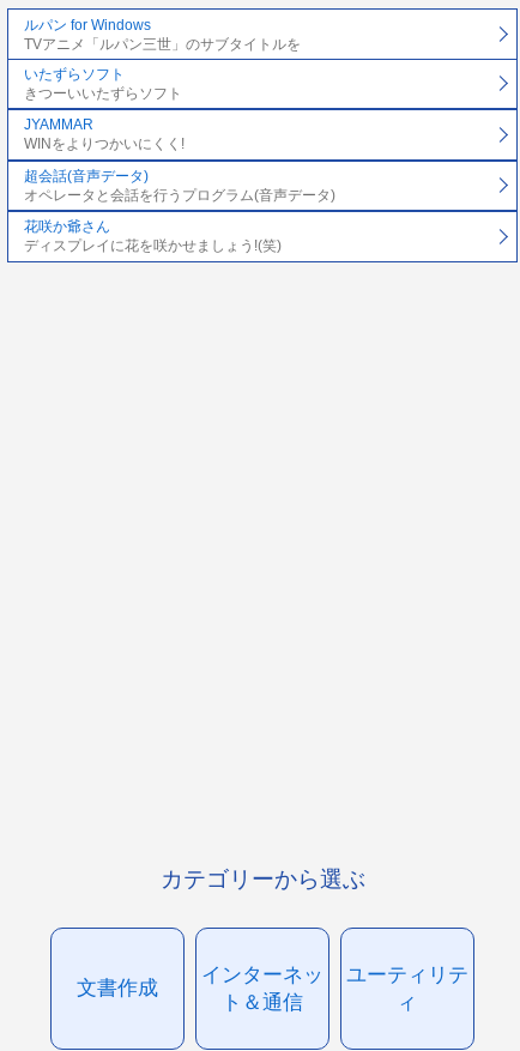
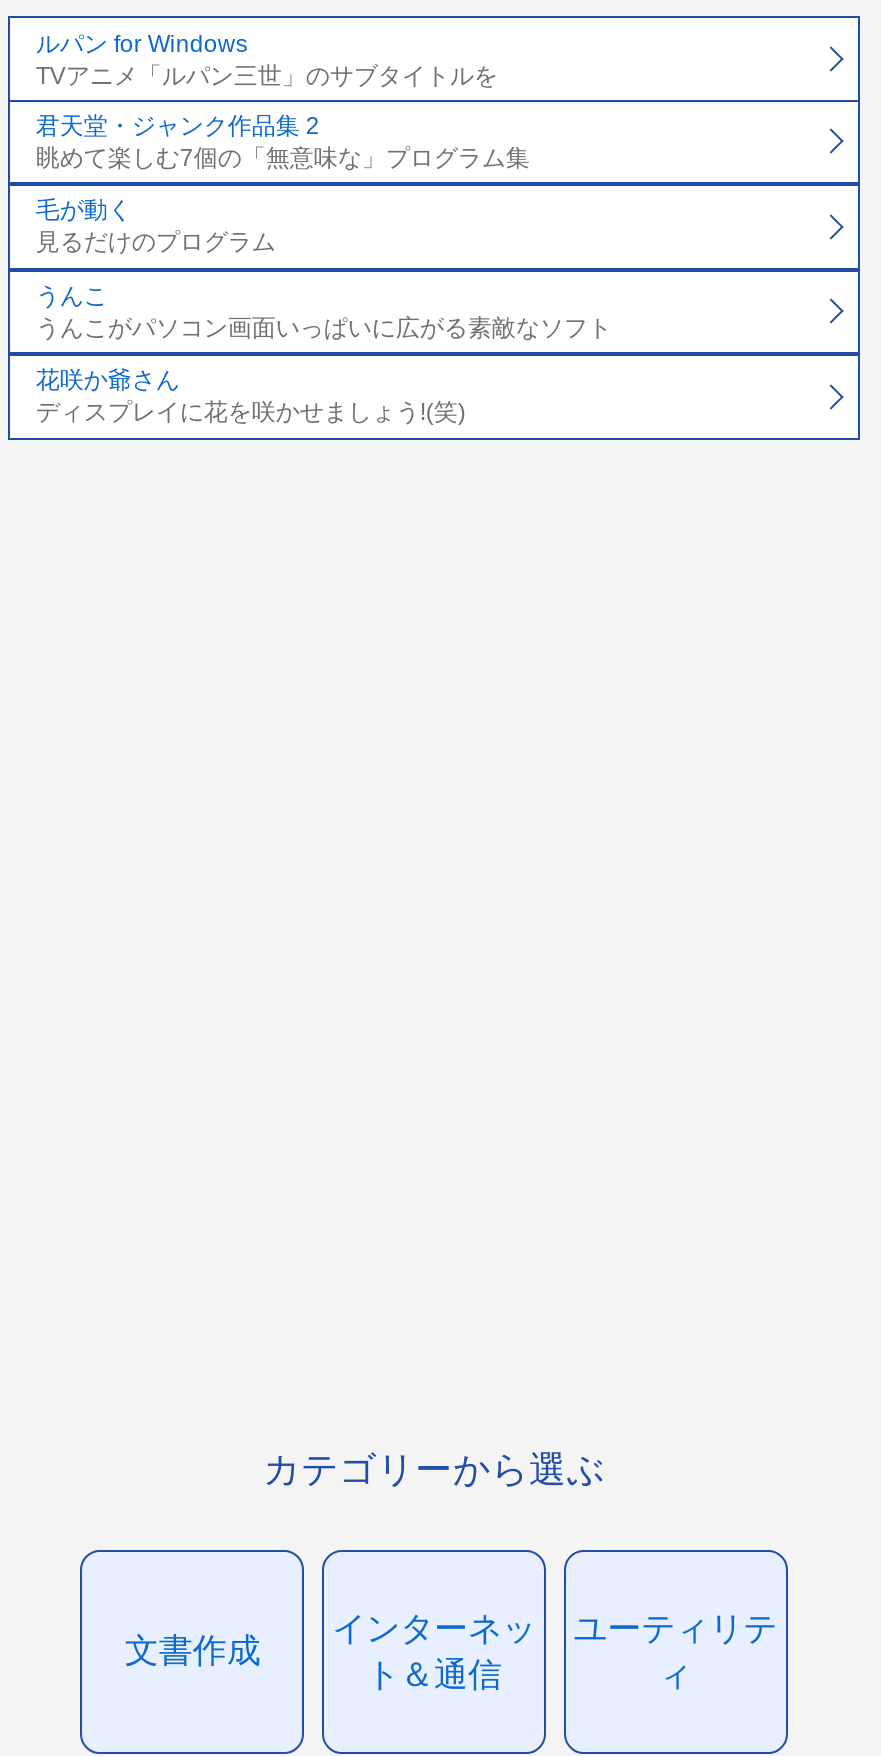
- いたずらソフト
- きつーいいたずらソフト
+ 君天堂・ジャンク作品集 2
+ 眺めて楽しむ7個の「無意味な」プログラム集

- JYAMMAR
- WINをよりつかいにくく!
+ 毛が動く
+ 見るだけのプログラム

- 超会話(音声データ)
- オペレータと会話を行うプログラム(音声データ)
+ うんこ
+ うんこがパソコン画面いっぱいに広がる素敵なソフト
